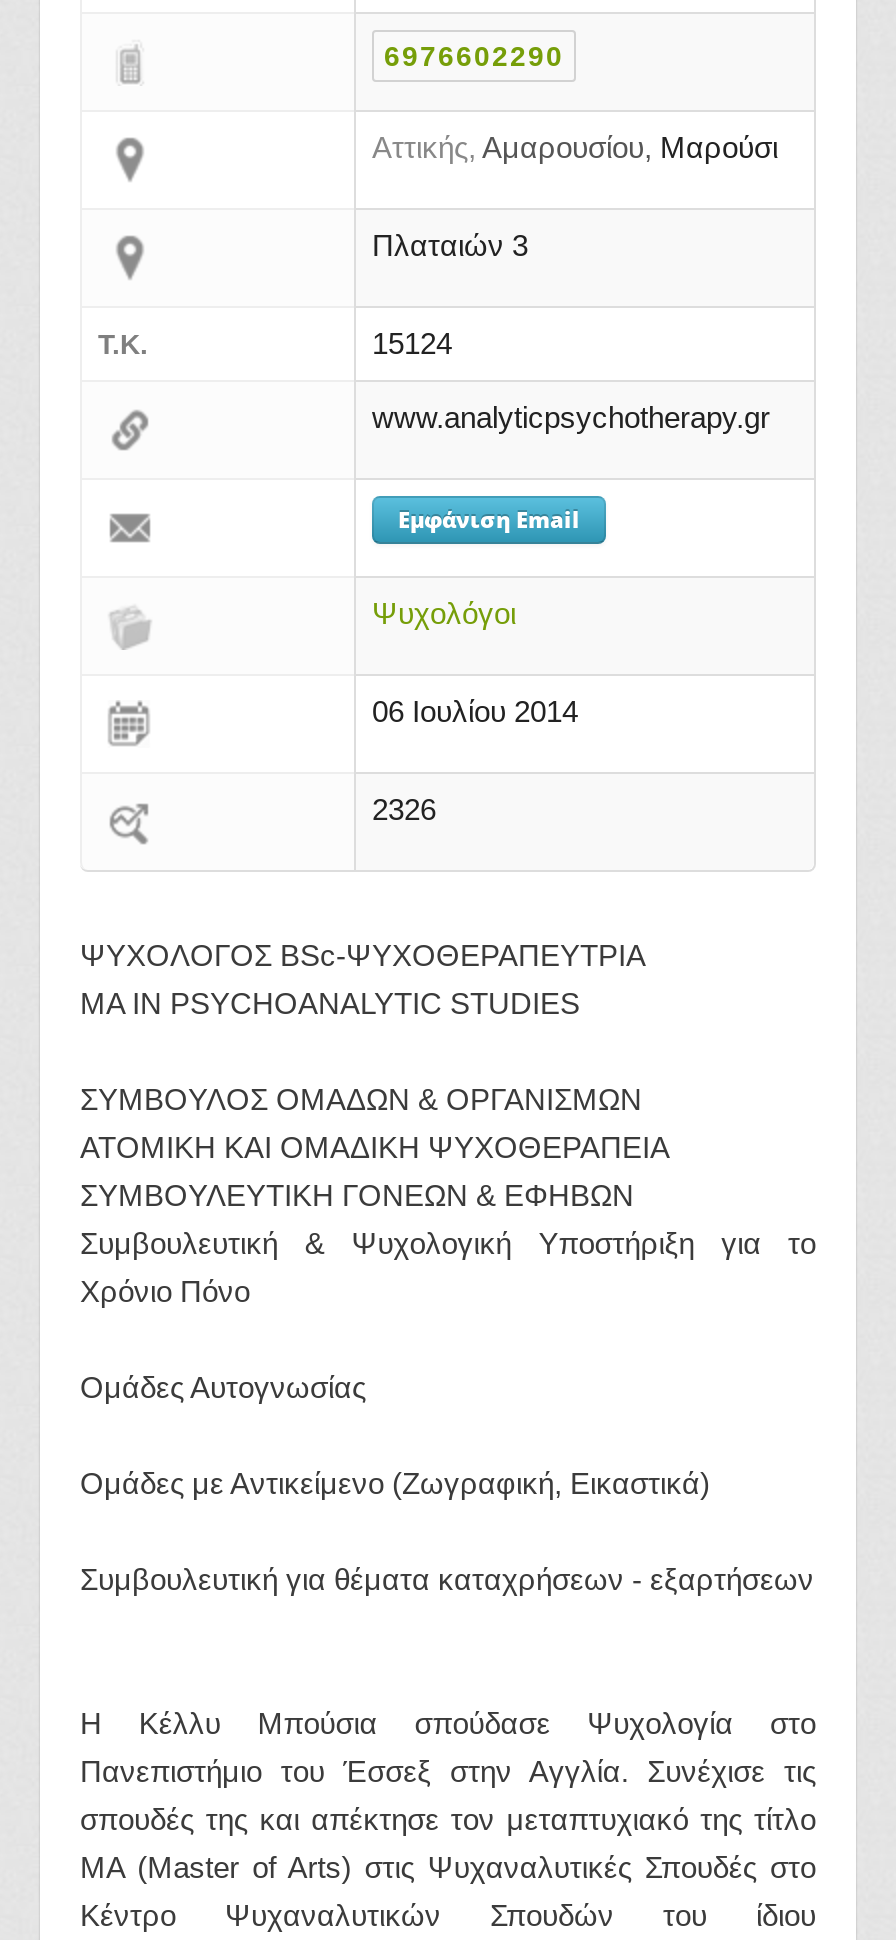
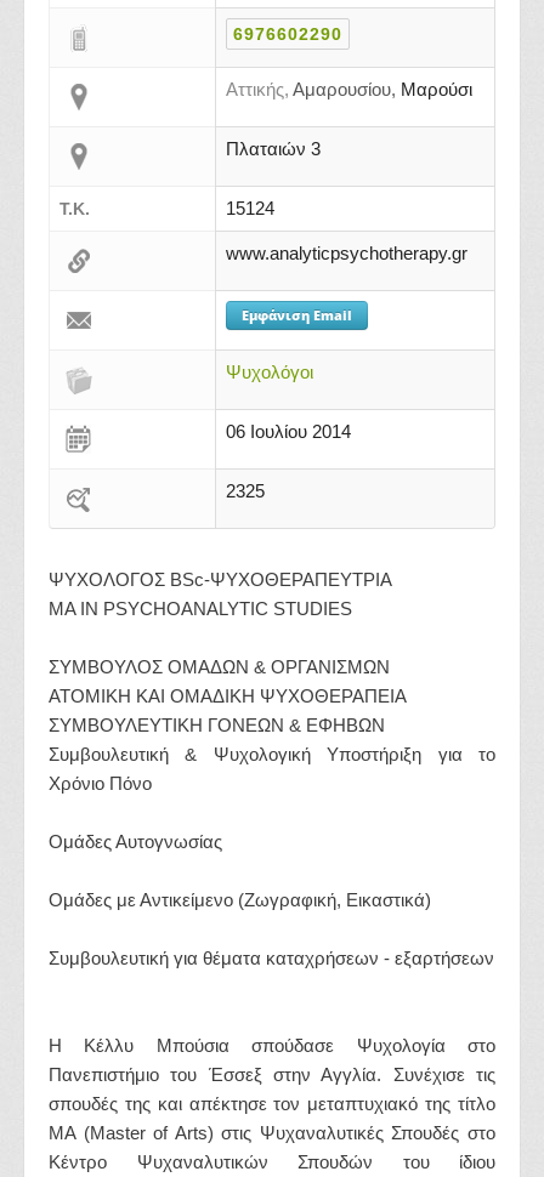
- 2326
+ 2325
